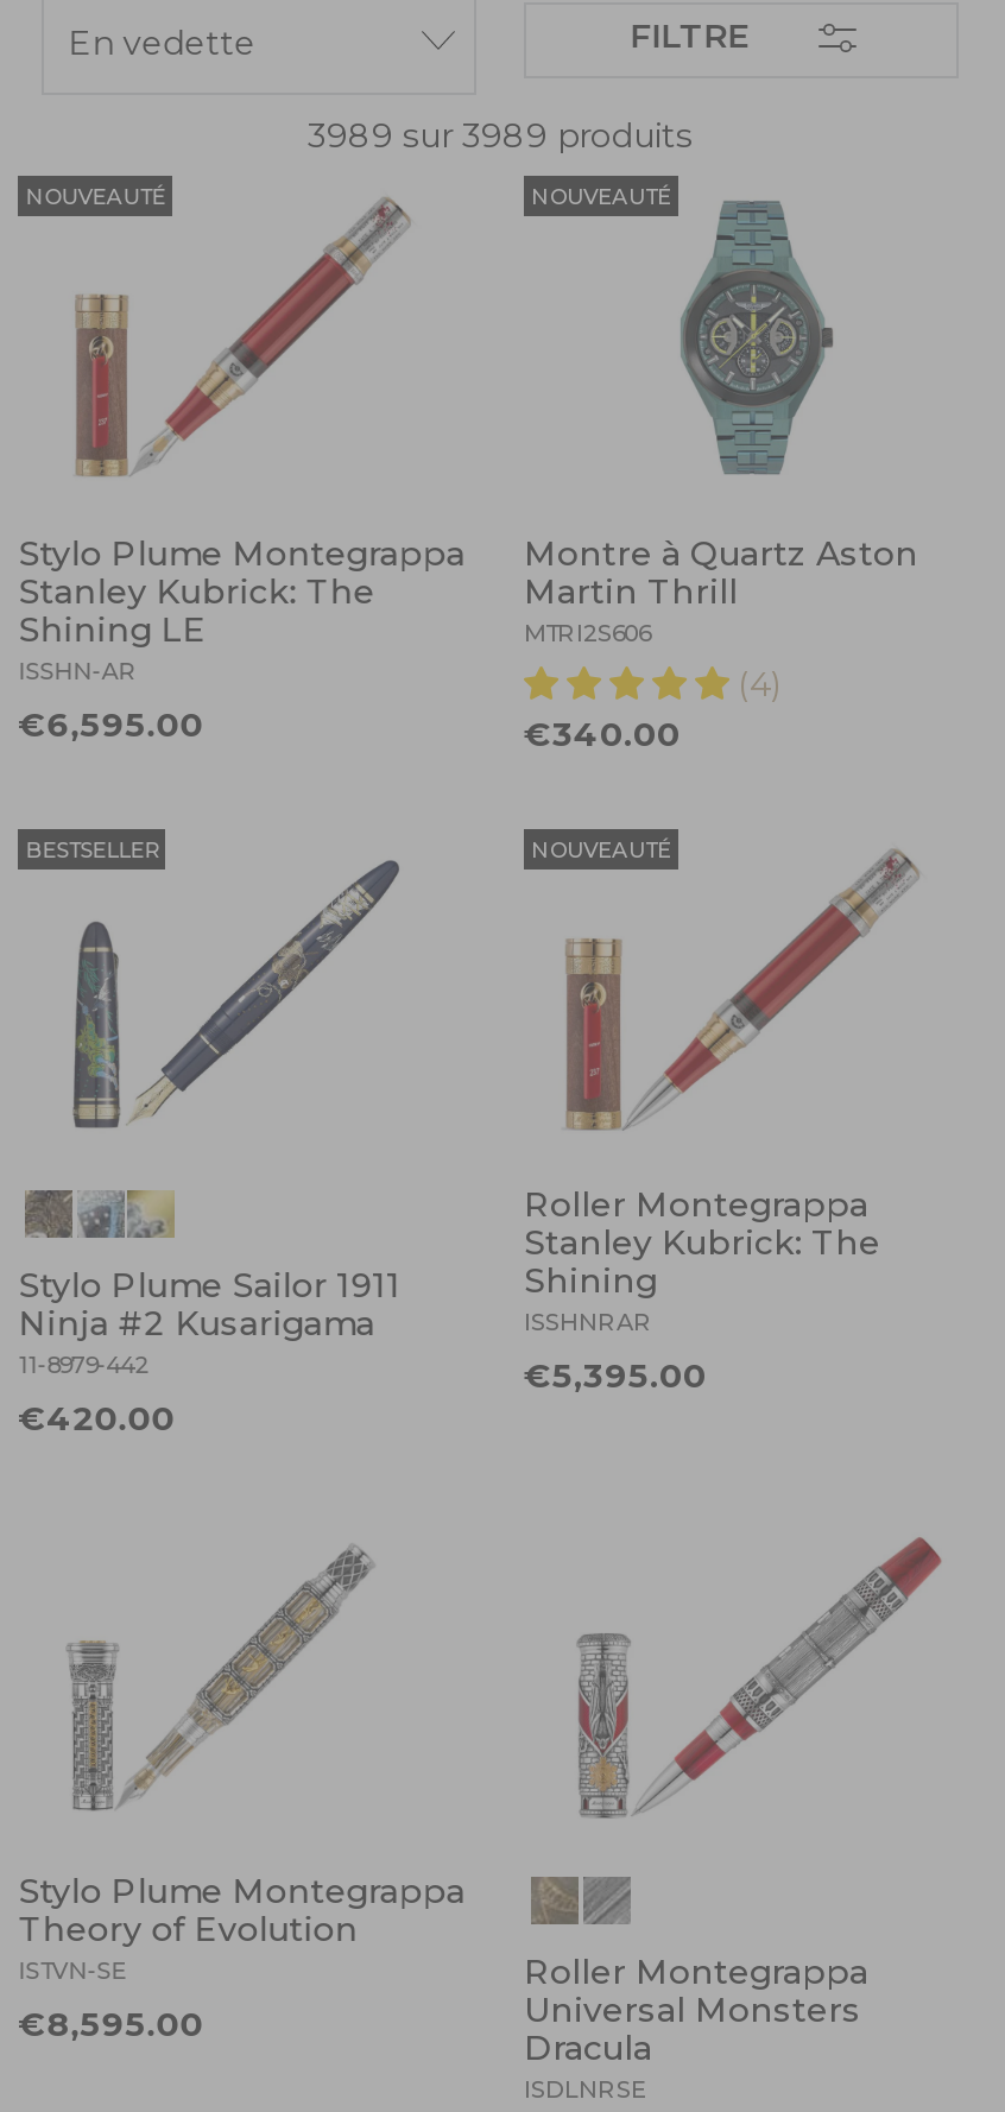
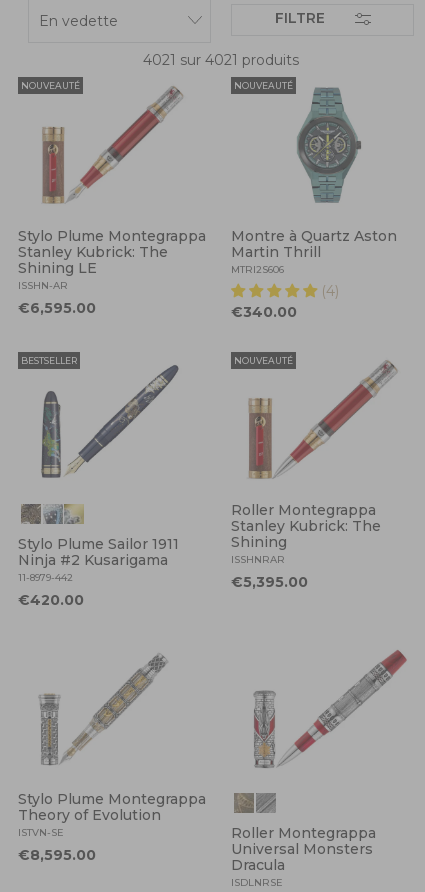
- 3989 sur 3989 produits
+ 4021 sur 4021 produits
